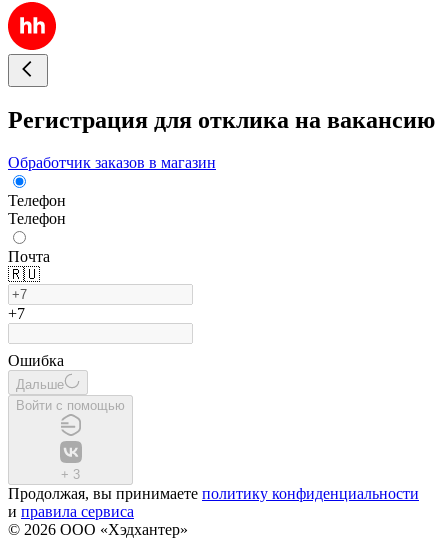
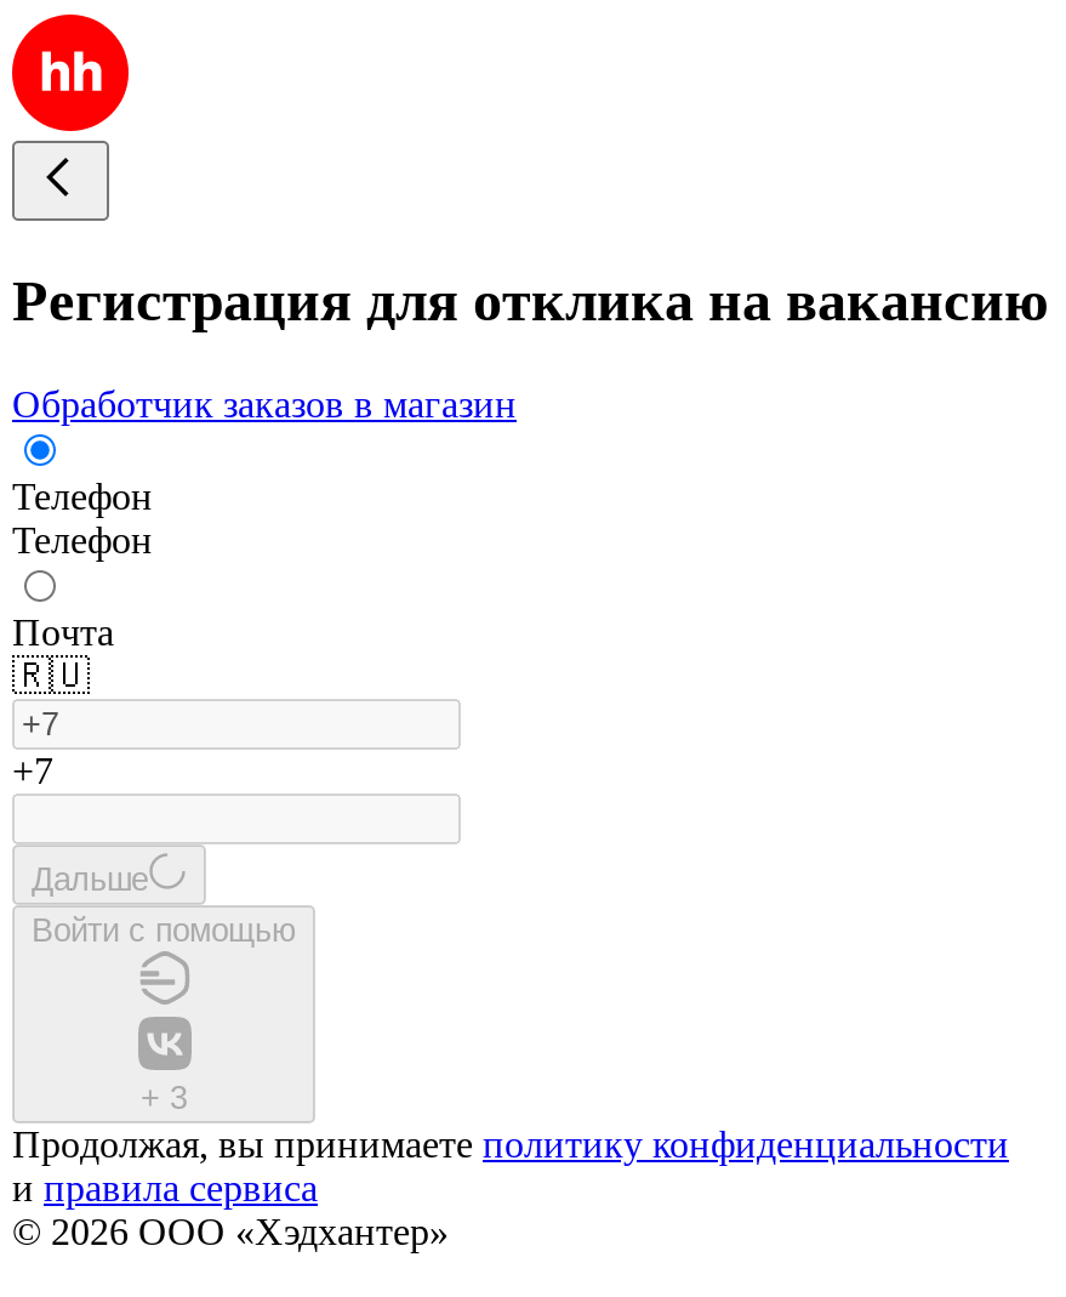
- Ошибка
